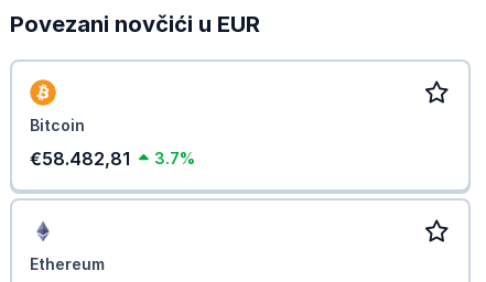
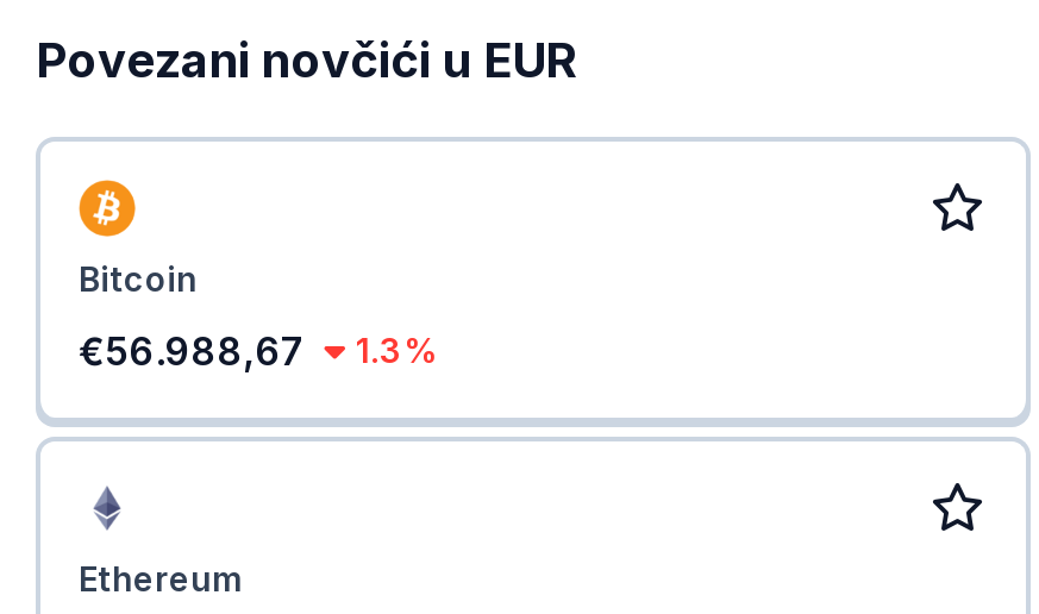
- €58.482,81
+ €56.988,67

- 3.7%
+ 1.3%
